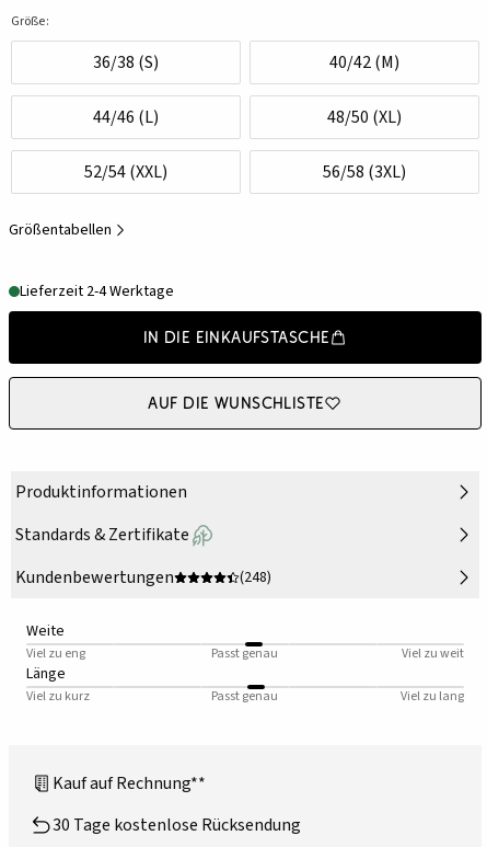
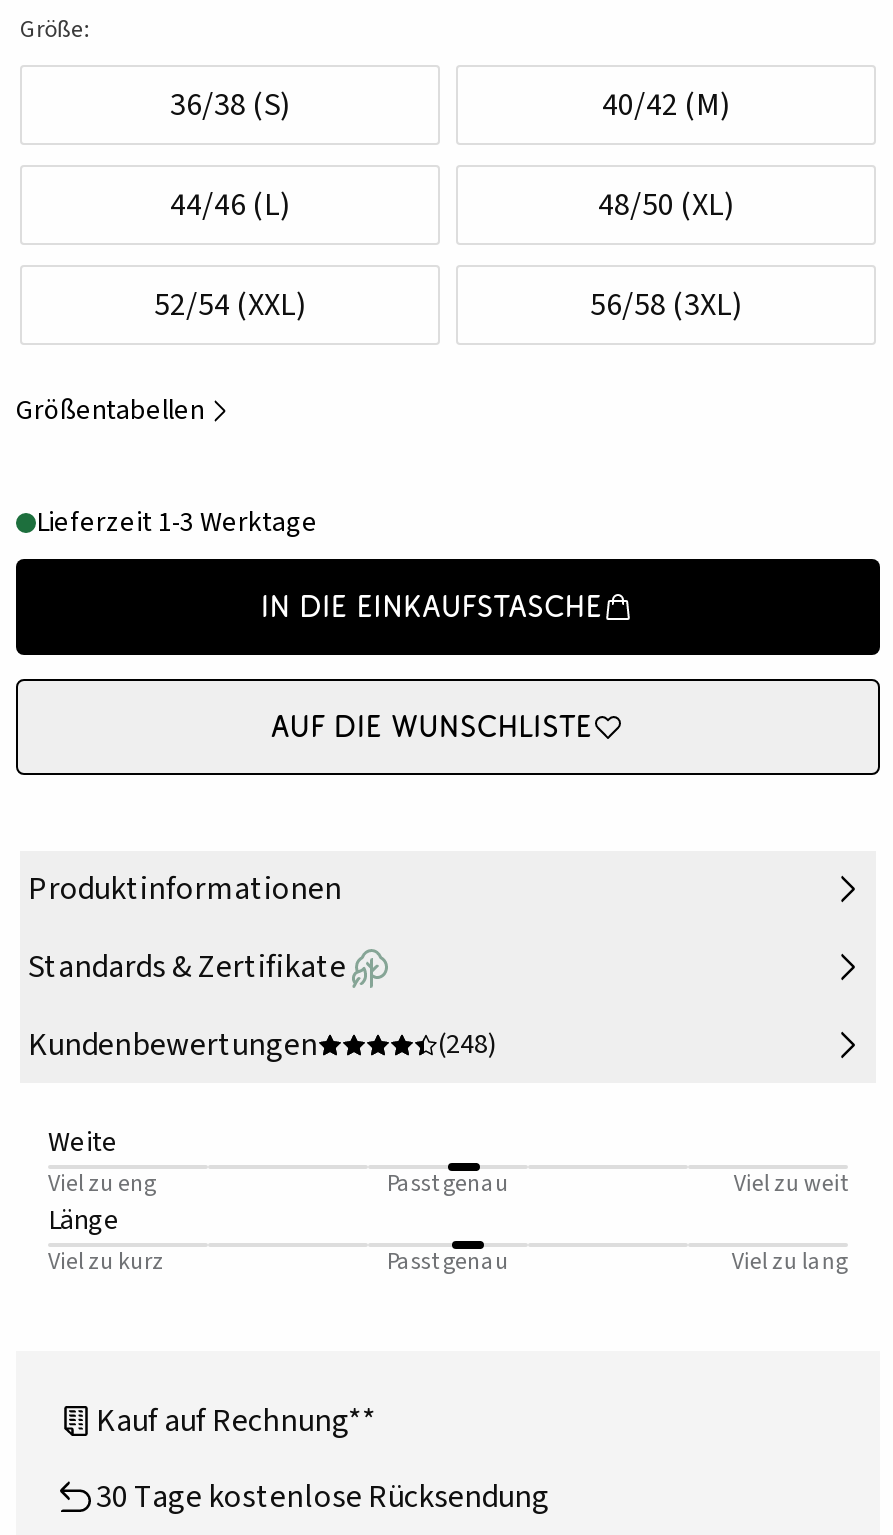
- Lieferzeit 2-4 Werktage
+ Lieferzeit 1-3 Werktage
